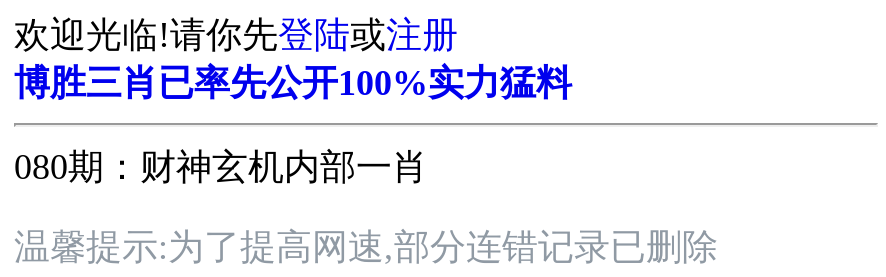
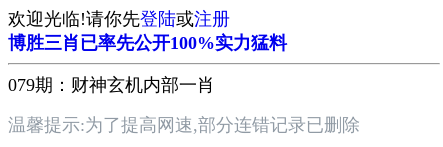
- 080期：财神玄机内部一肖
+ 079期：财神玄机内部一肖
